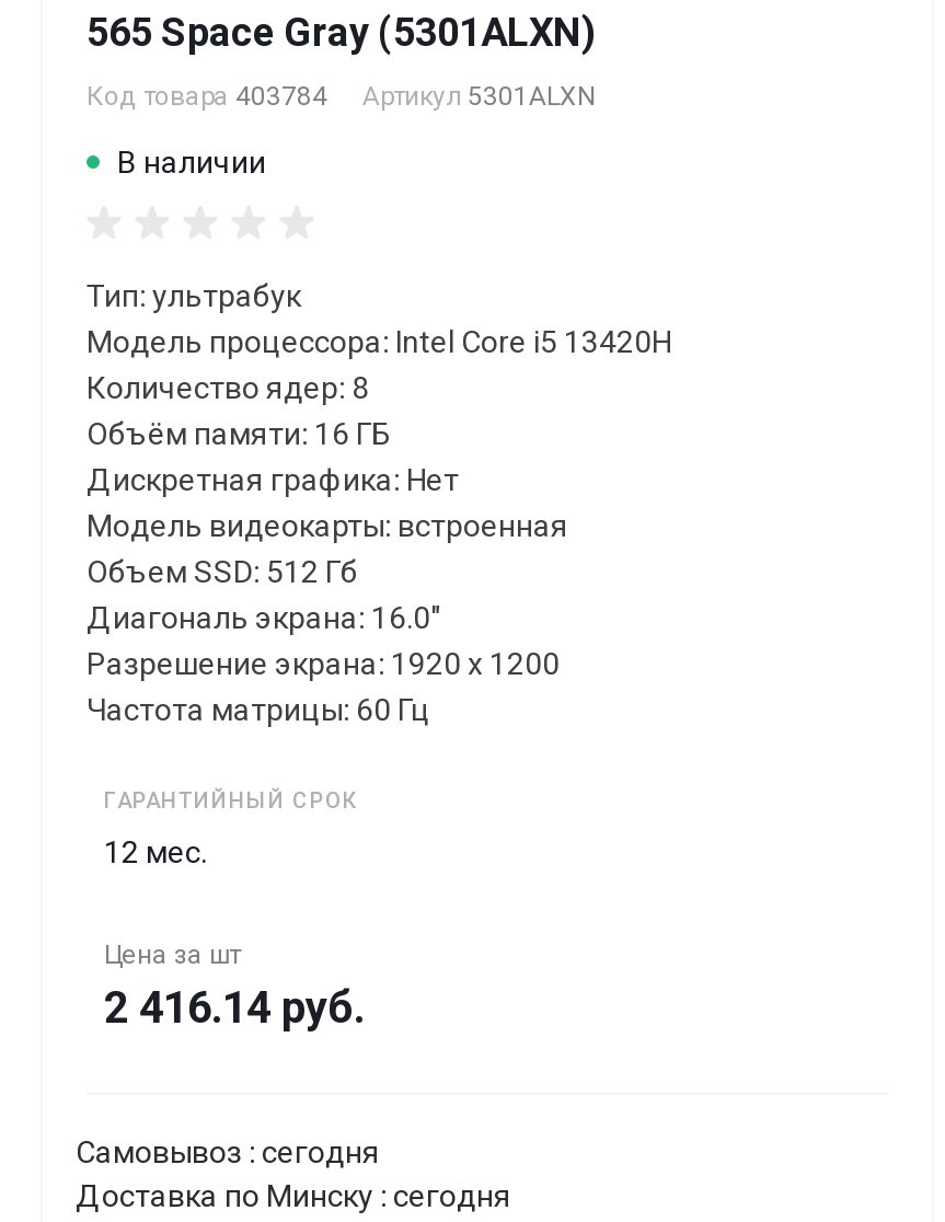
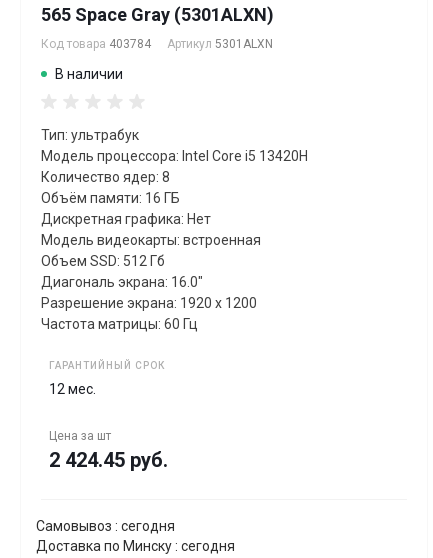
- 2 416.14 руб.
+ 2 424.45 руб.
